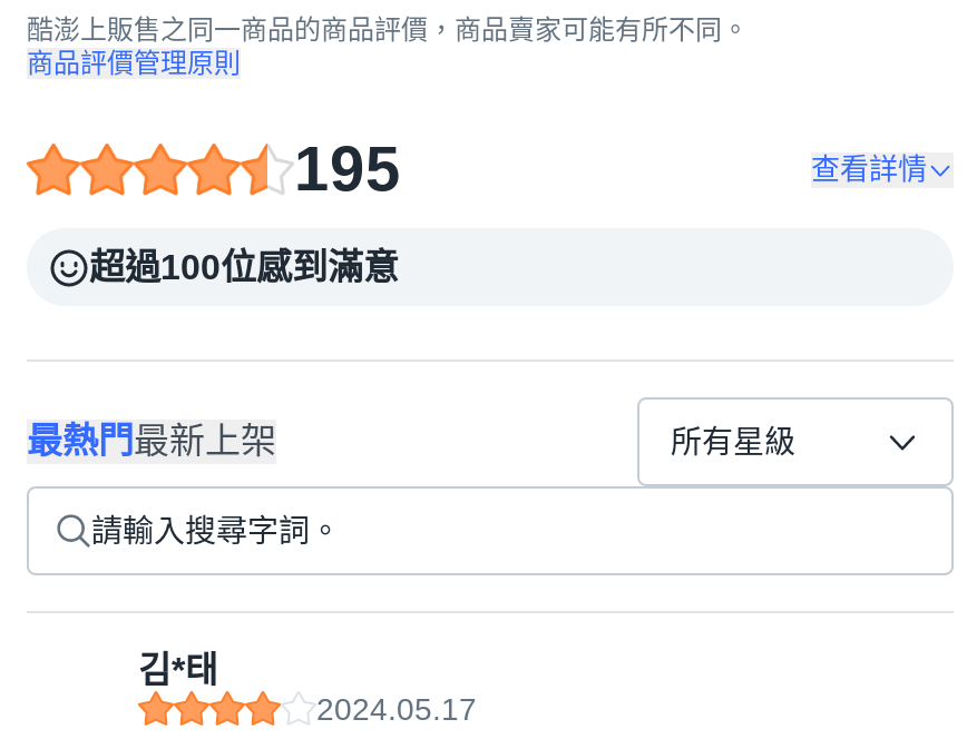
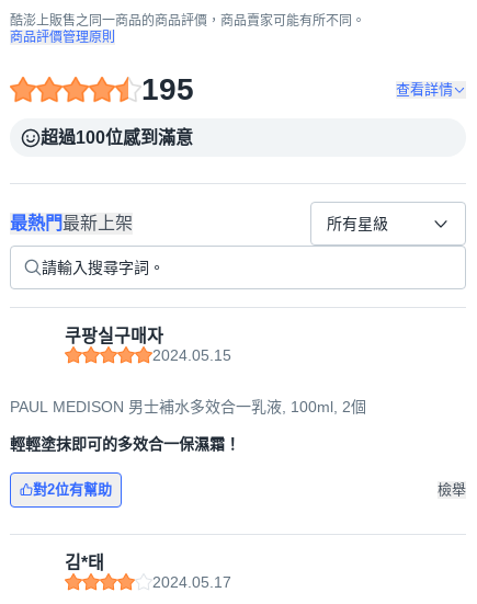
+ 쿠팡실구매자
+ 2024.05.15
+ PAUL MEDISON 男士補水多效合一乳液, 100ml, 2個
+ 輕輕塗抹即可的多效合一保濕霜！
+ 對2位有幫助
+ 檢舉
